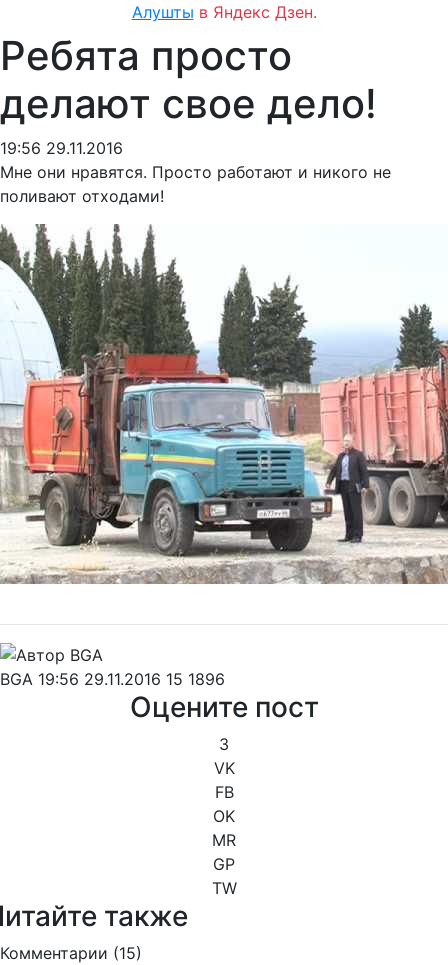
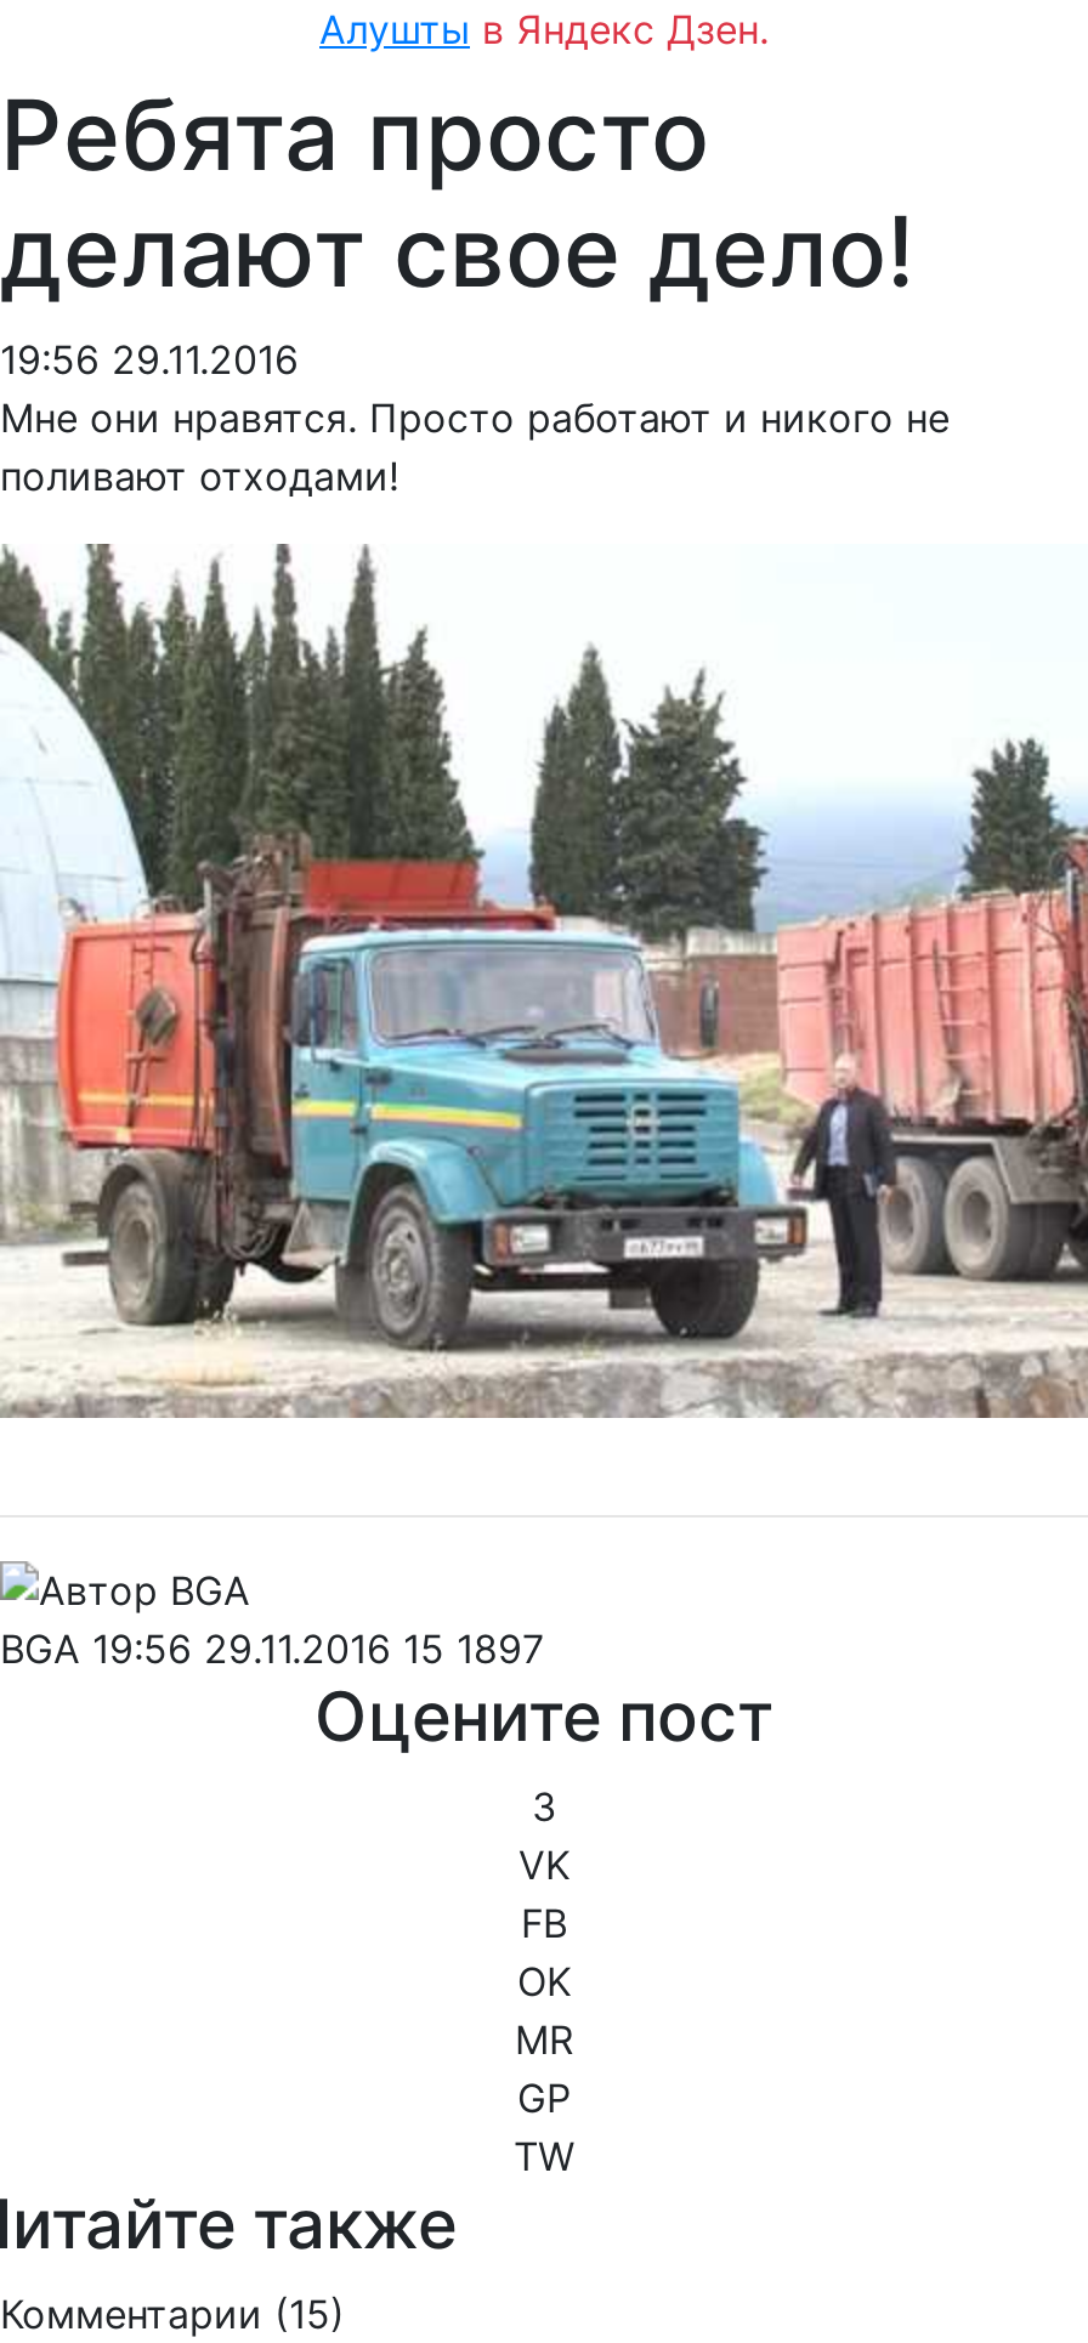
- BGA 19:56 29.11.2016 15 1896
+ BGA 19:56 29.11.2016 15 1897
